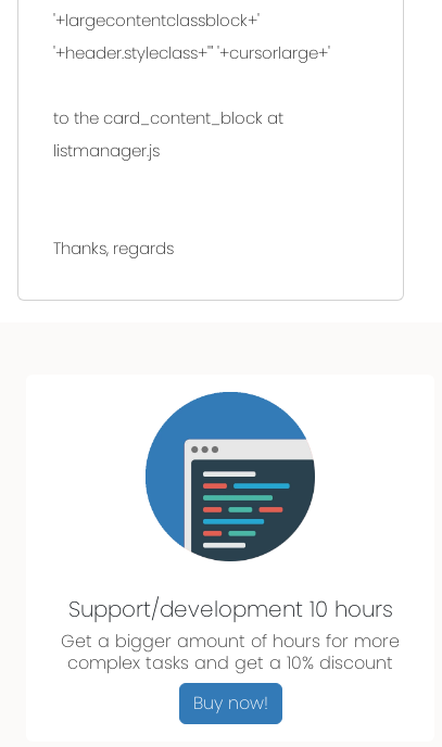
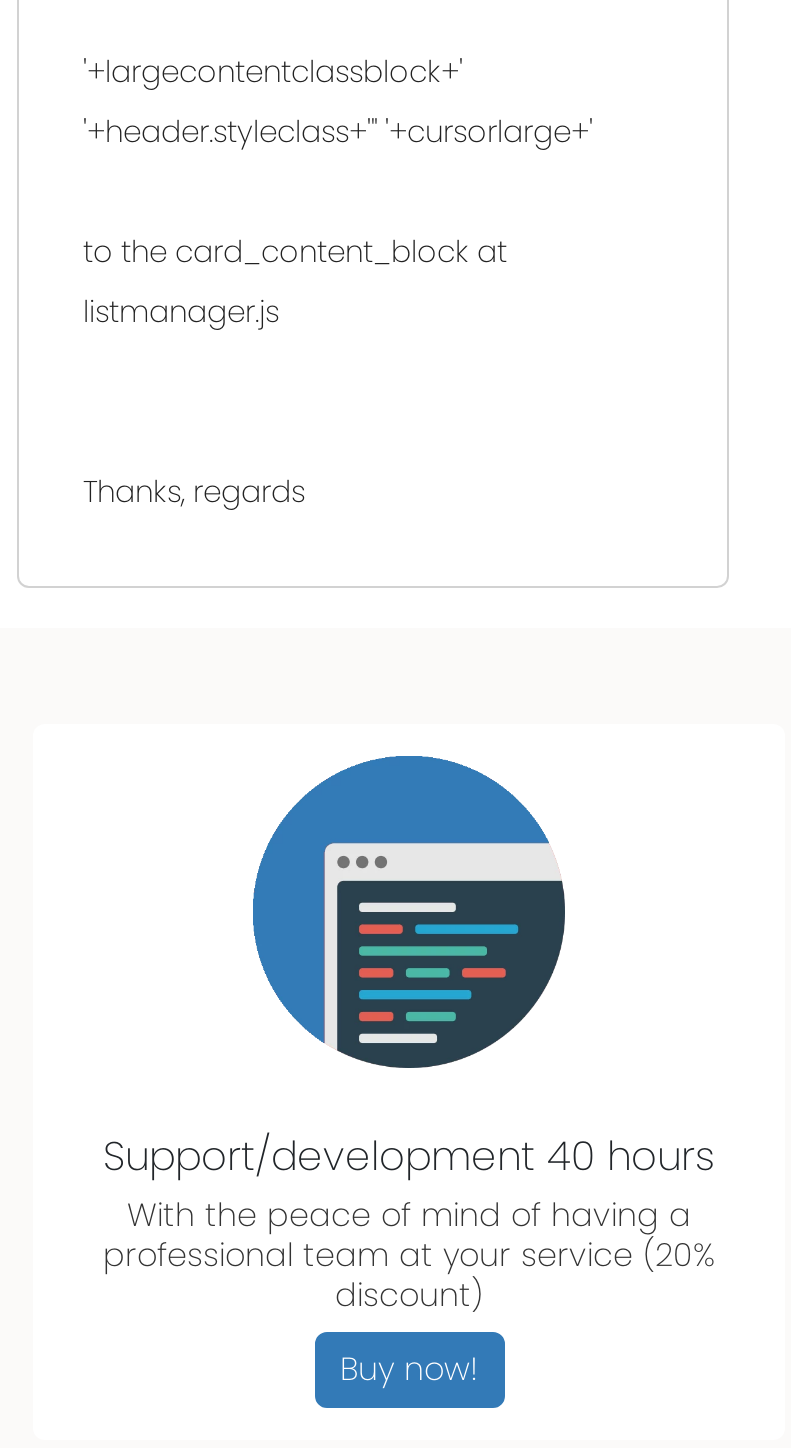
- Support/development 10 hours
- Get a bigger amount of hours for more
- complex tasks and get a 10% discount
+ Support/development 40 hours
+ With the peace of mind of having a
+ professional team at your service (20%
+ discount)
